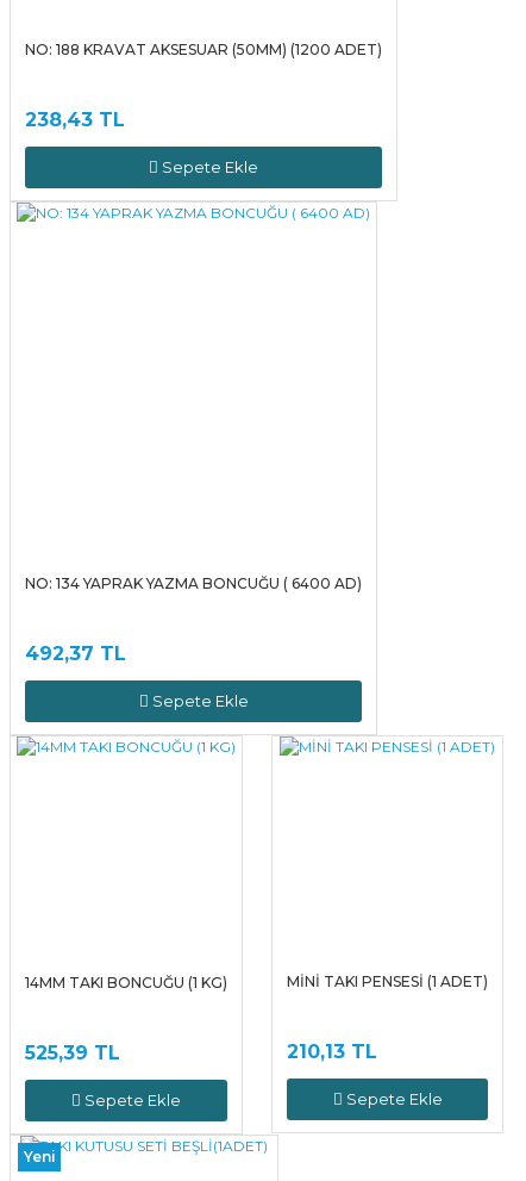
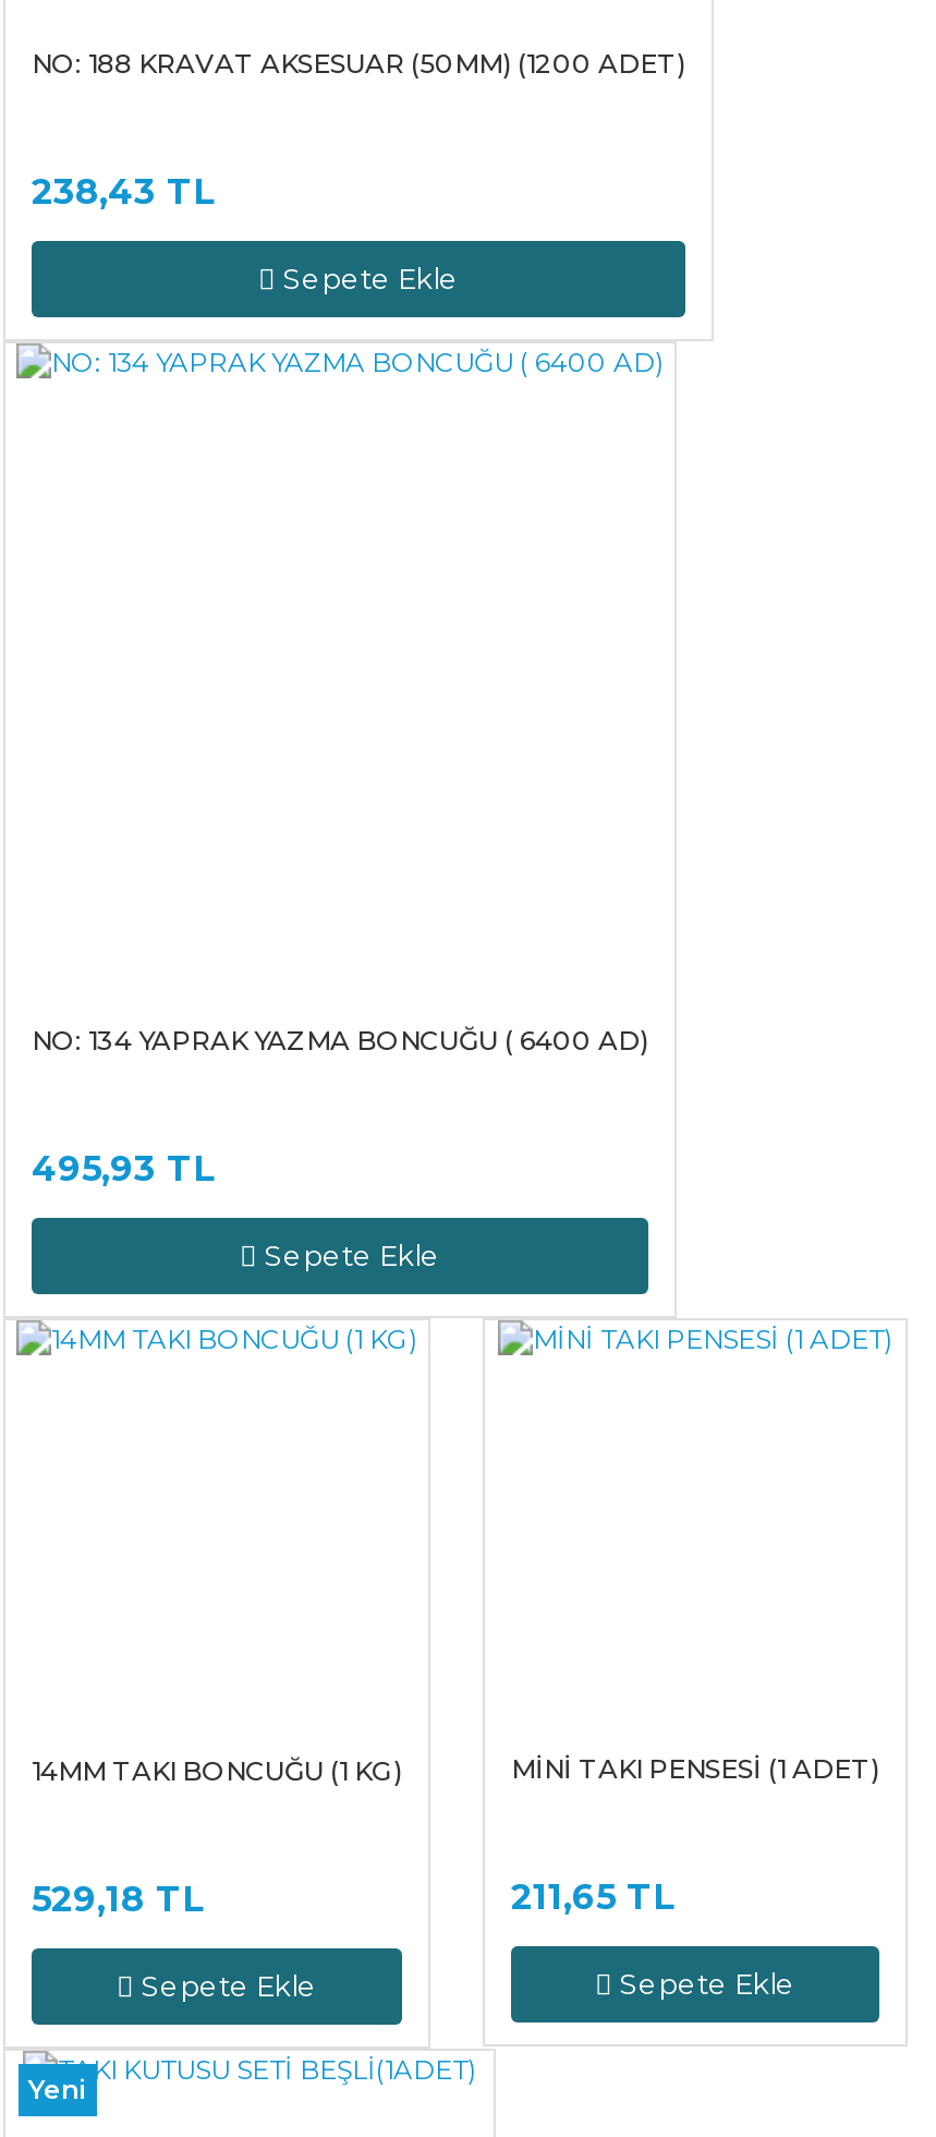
- 492,37 TL
+ 495,93 TL

- 525,39 TL
+ 529,18 TL

- 210,13 TL
+ 211,65 TL
